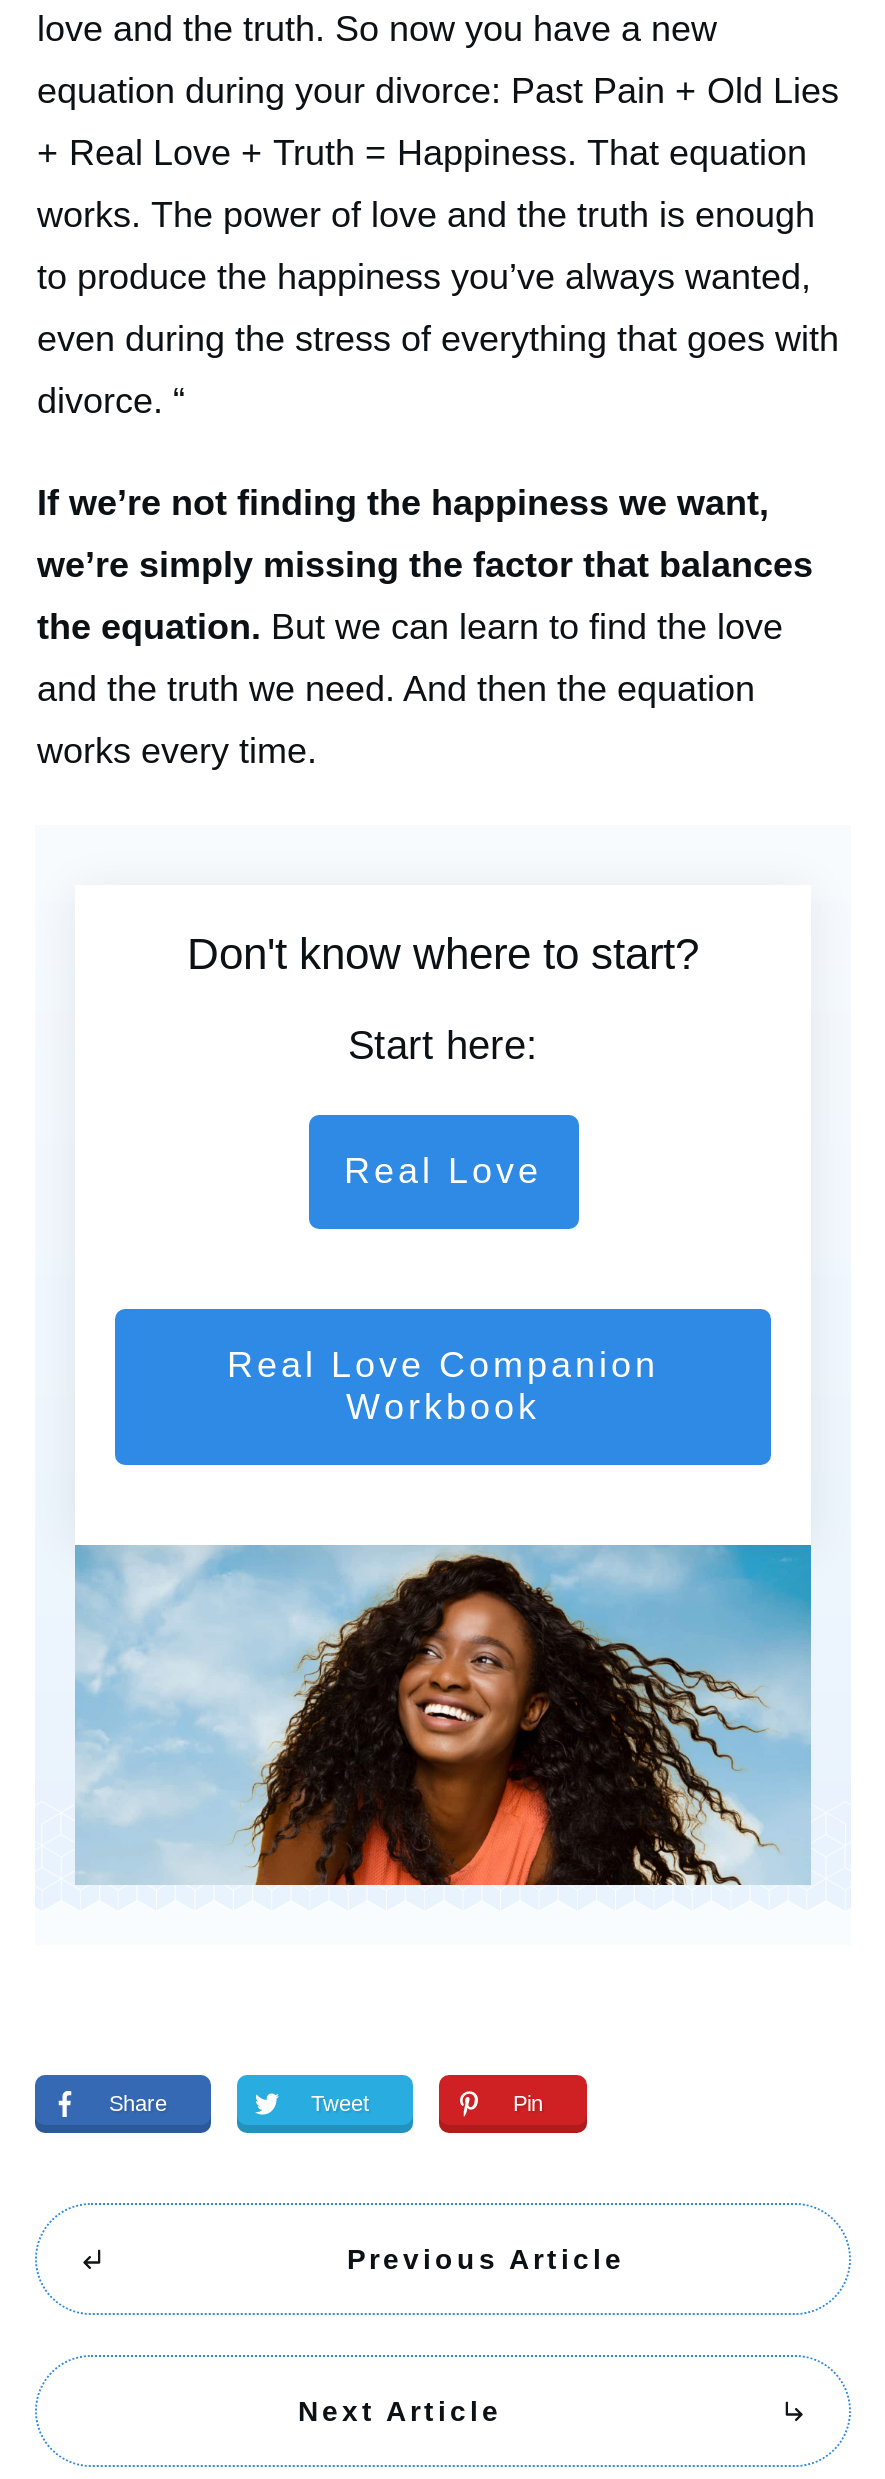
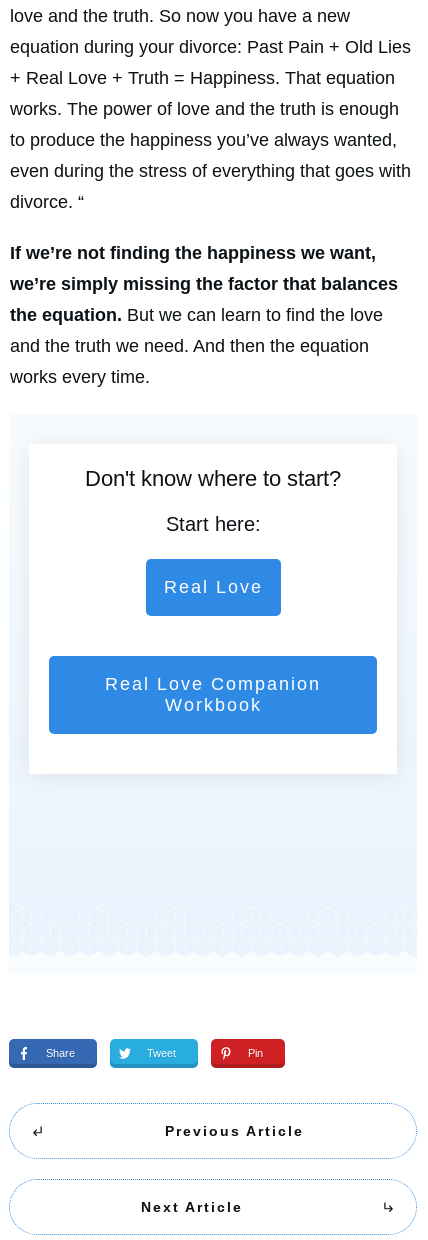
- [image]
